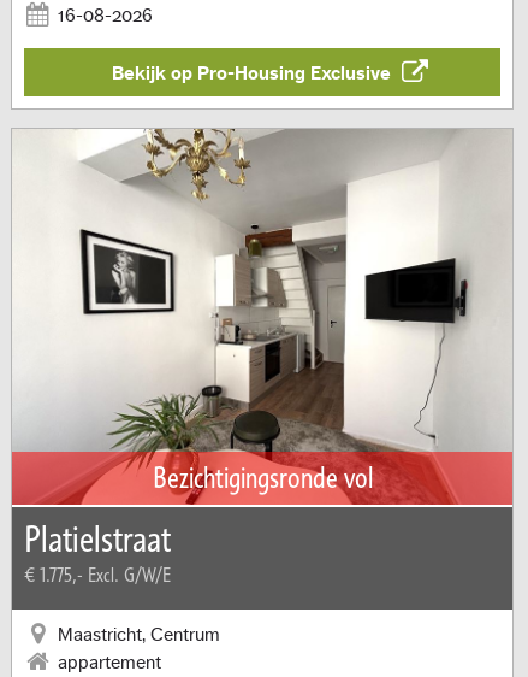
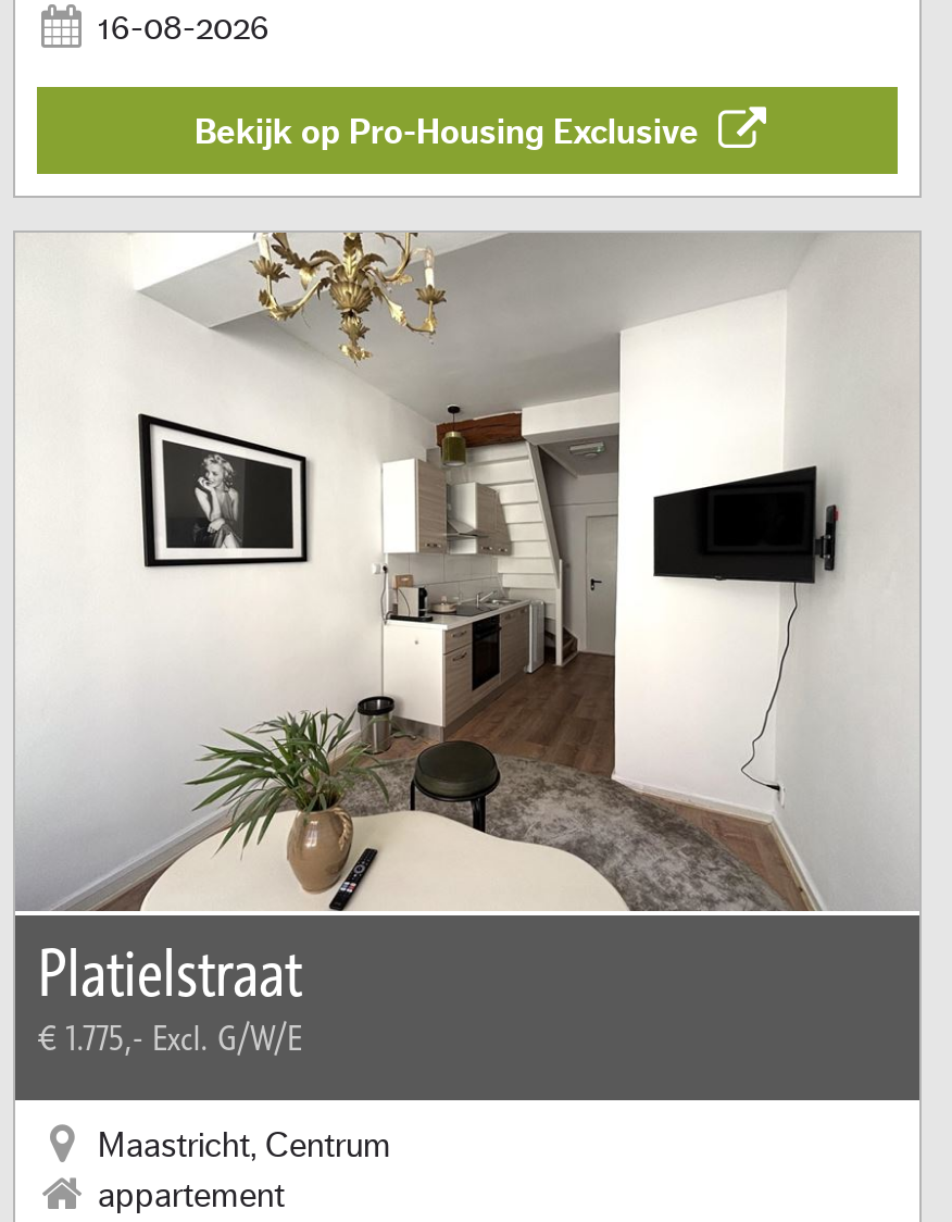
- [image]
+ [image]

- [image]
+ [image]

- Bezichtigingsronde vol
